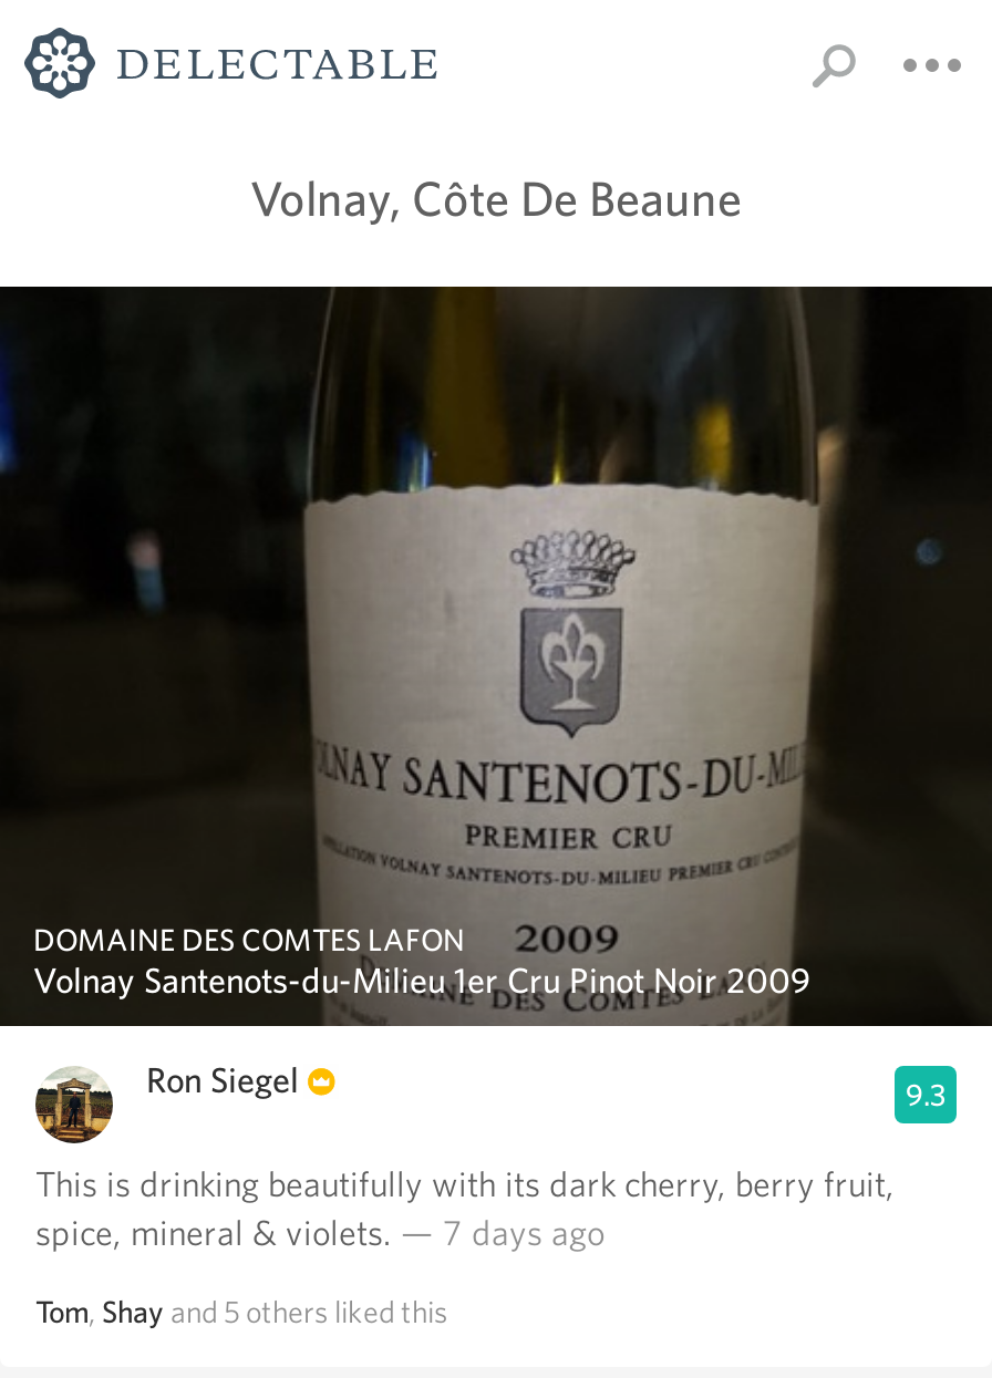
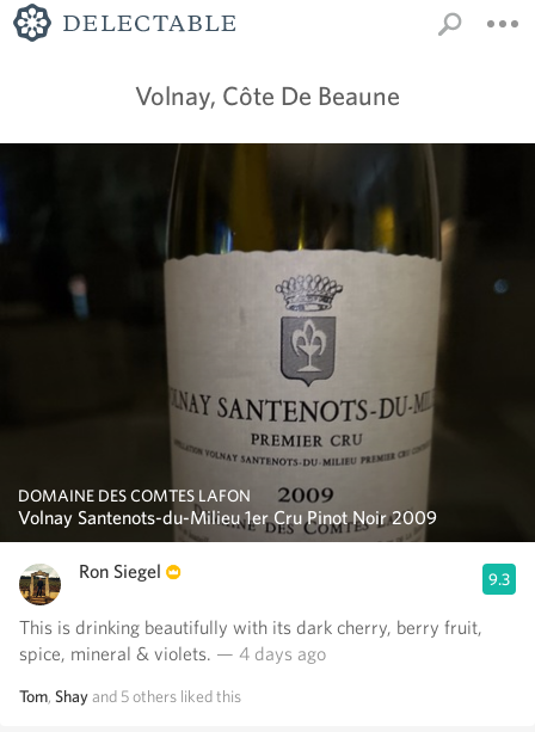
- spice, mineral & violets. — 7 days ago
+ spice, mineral & violets. — 4 days ago
